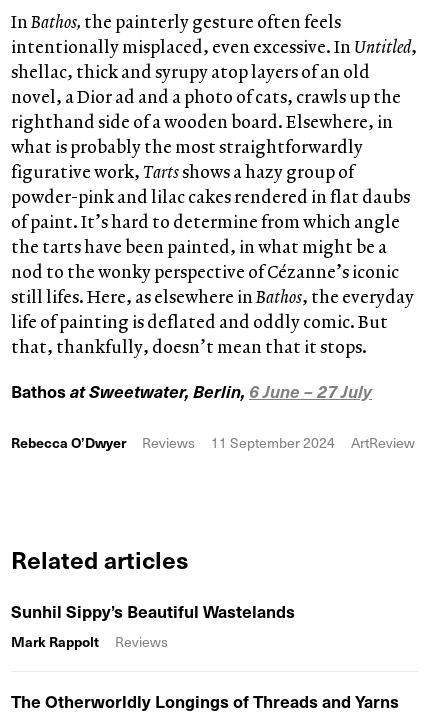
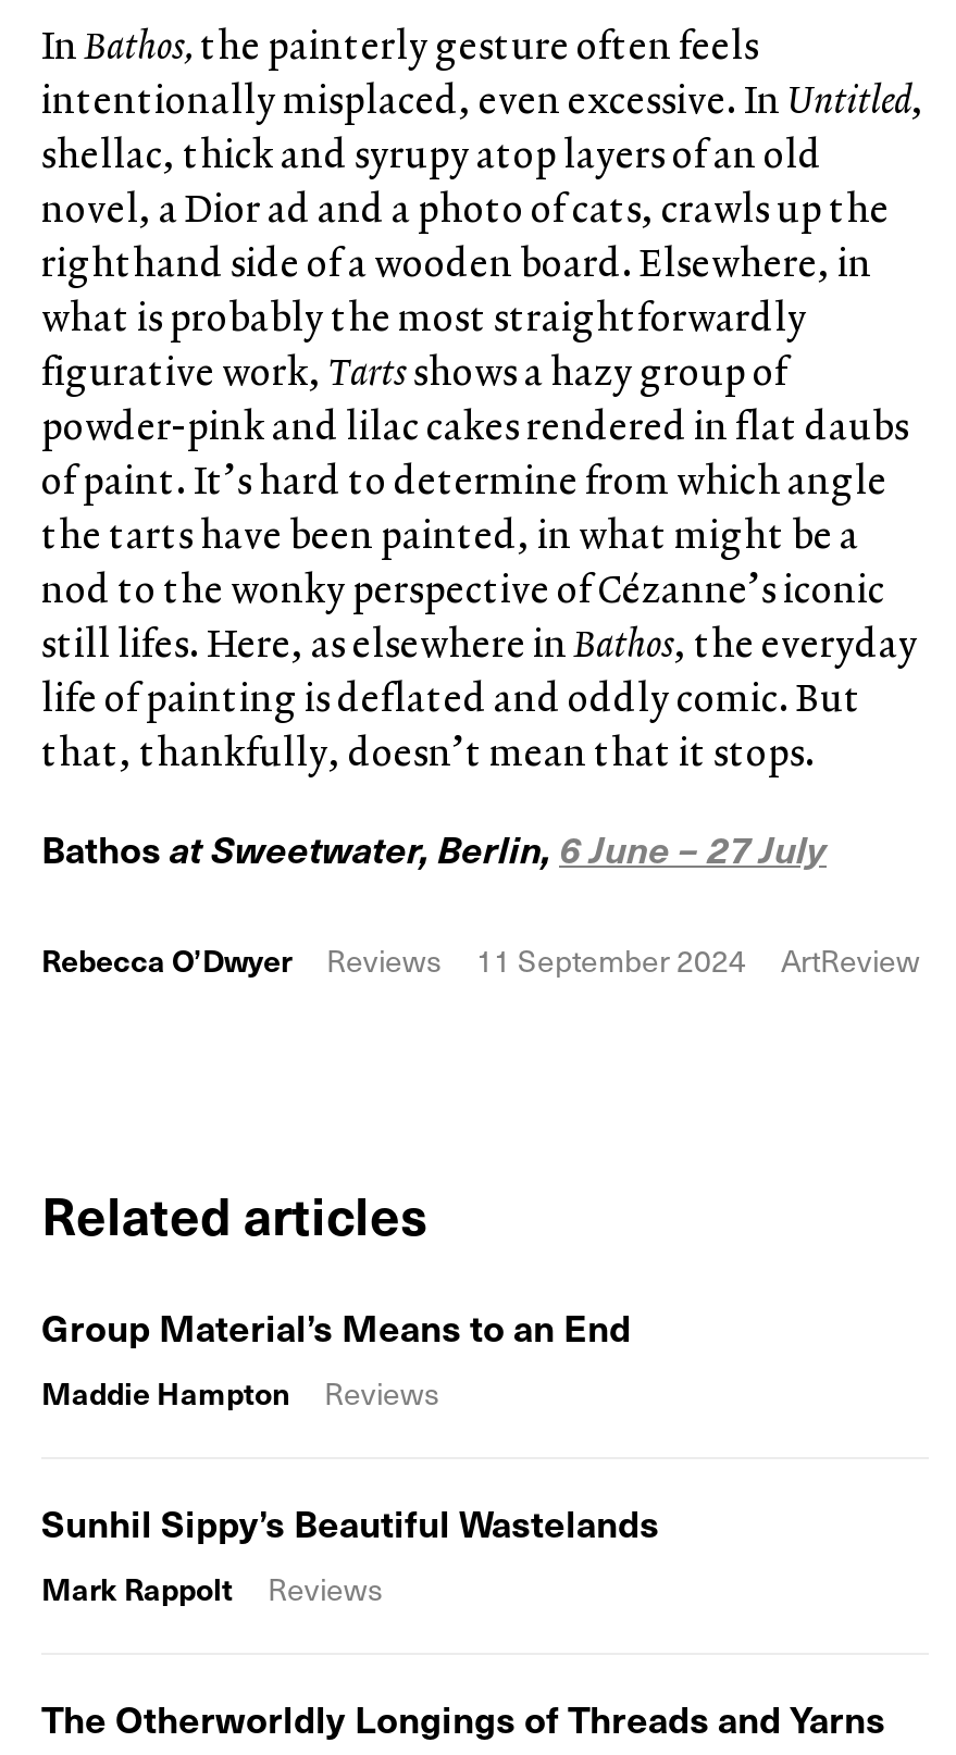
+ Group Material’s Means to an End
+ Maddie Hampton
+ Reviews
